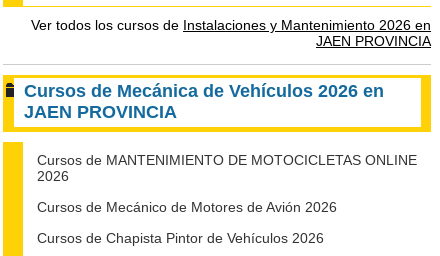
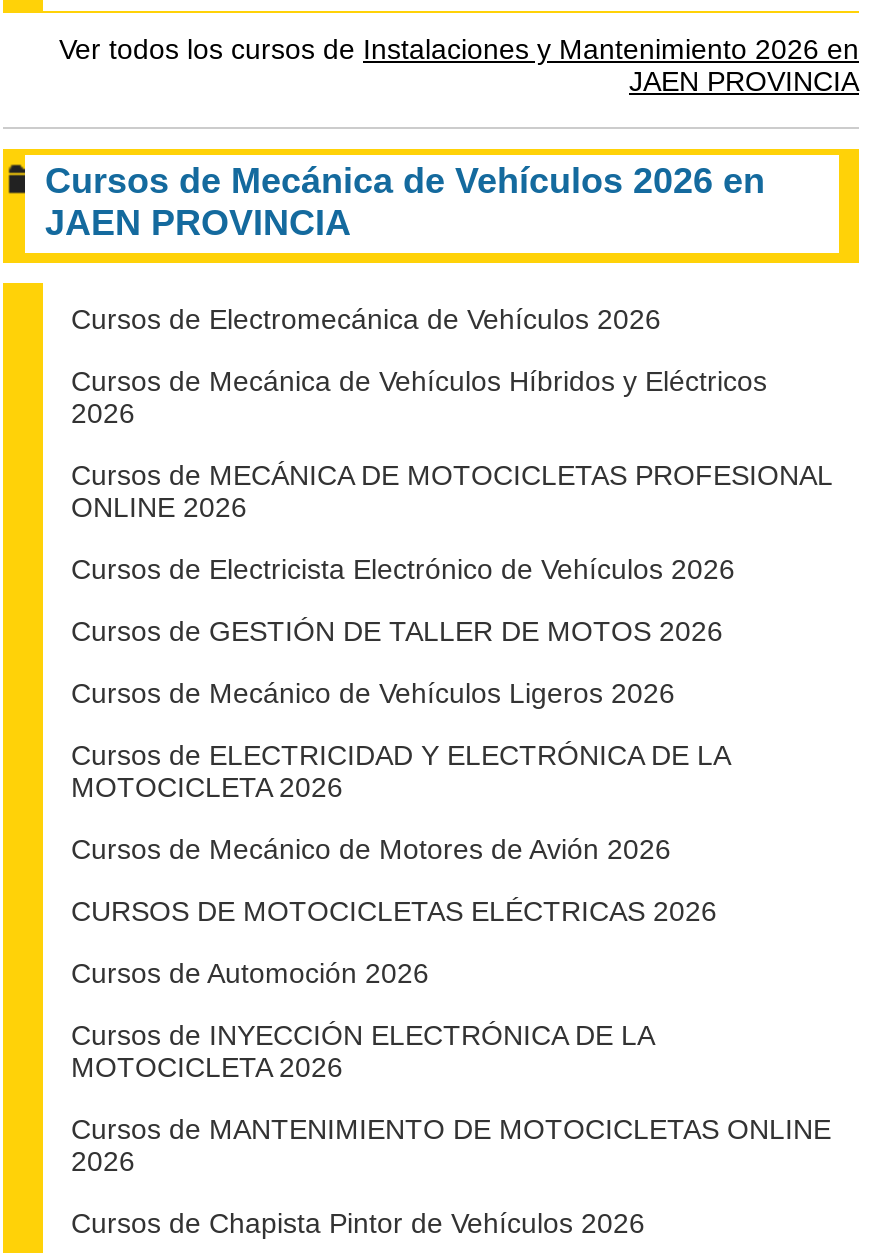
+ Cursos de Electromecánica de Vehículos 2026
+ Cursos de Mecánica de Vehículos Híbridos y Eléctricos
+ 2026
+ Cursos de MECÁNICA DE MOTOCICLETAS PROFESIONAL
+ ONLINE 2026
+ Cursos de Electricista Electrónico de Vehículos 2026
+ Cursos de GESTIÓN DE TALLER DE MOTOS 2026
+ Cursos de Mecánico de Vehículos Ligeros 2026
+ Cursos de ELECTRICIDAD Y ELECTRÓNICA DE LA
+ MOTOCICLETA 2026
+ CURSOS DE MOTOCICLETAS ELÉCTRICAS 2026
+ Cursos de Automoción 2026
+ Cursos de INYECCIÓN ELECTRÓNICA DE LA
+ MOTOCICLETA 2026

moved down: Cursos de MANTENIMIENTO DE MOTOCICLETAS ONLINE | 2026

moved up: Cursos de Mecánico de Motores de Avión 2026
